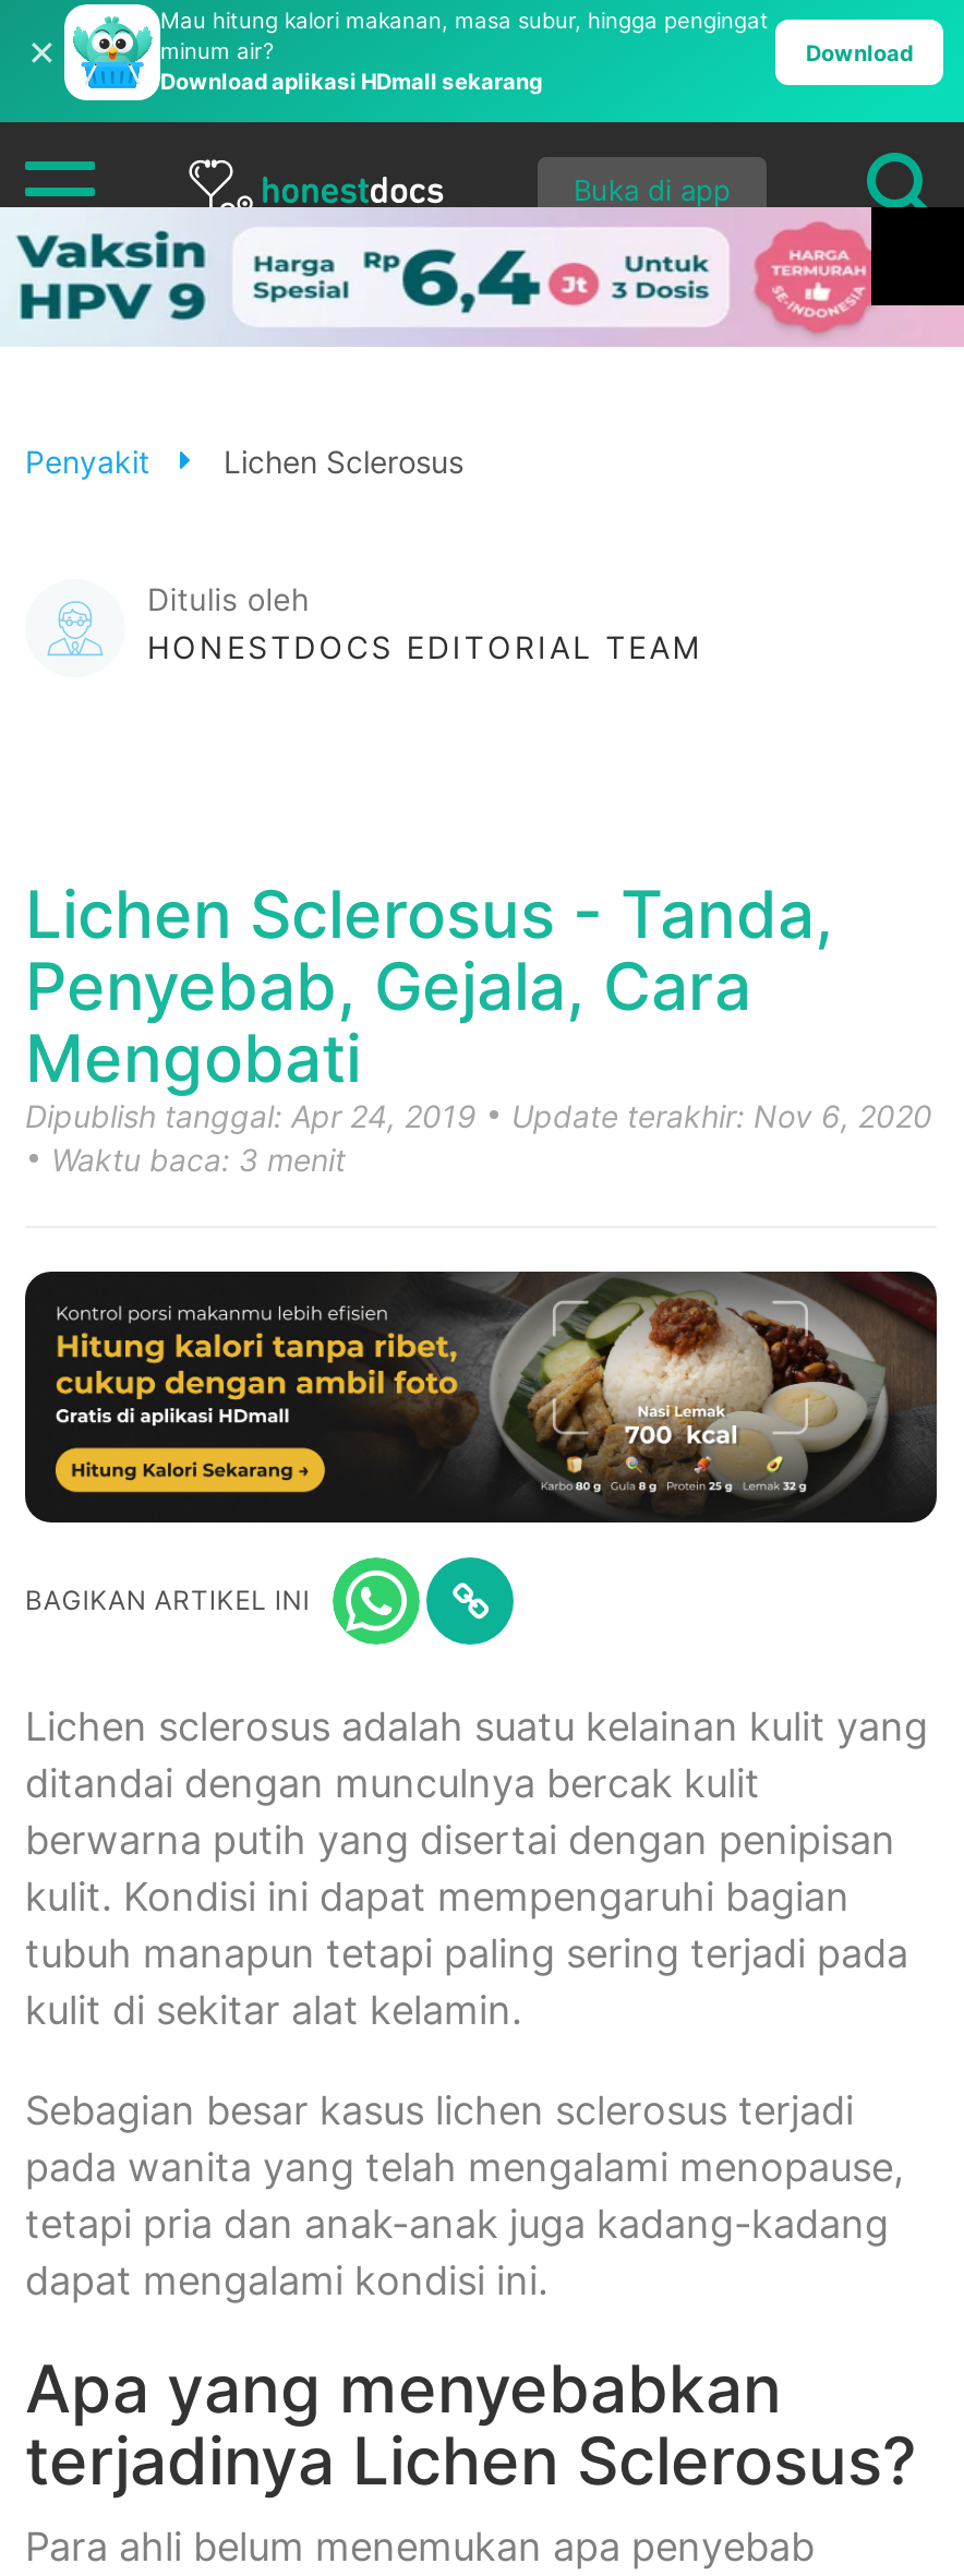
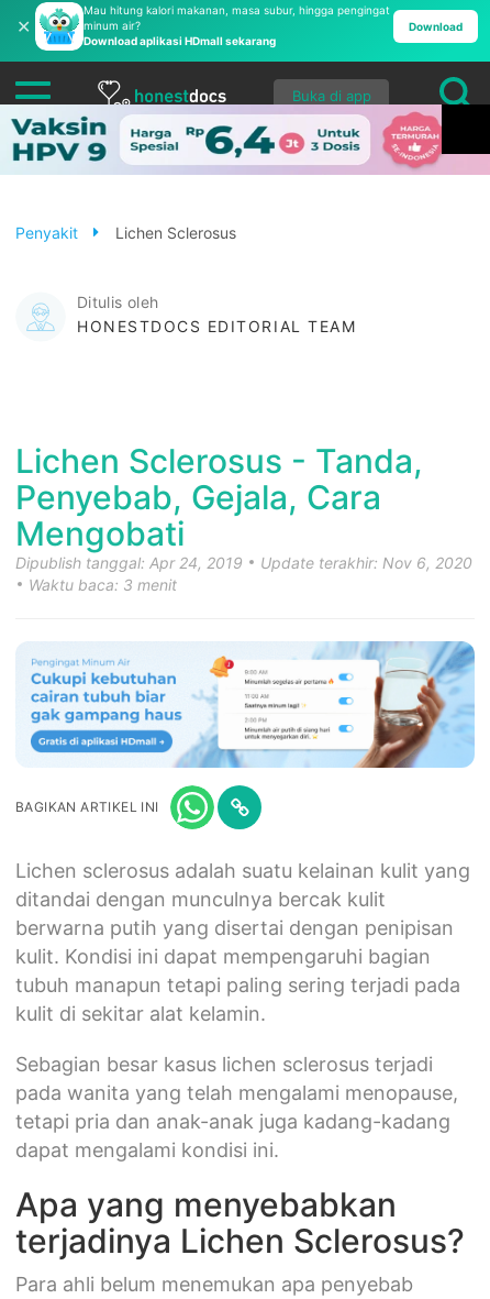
- [image]
+ [image]
